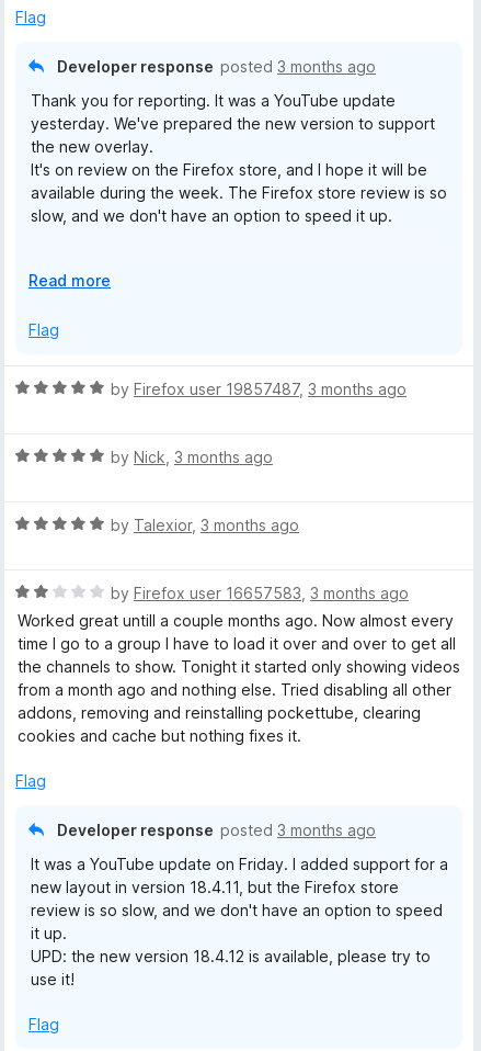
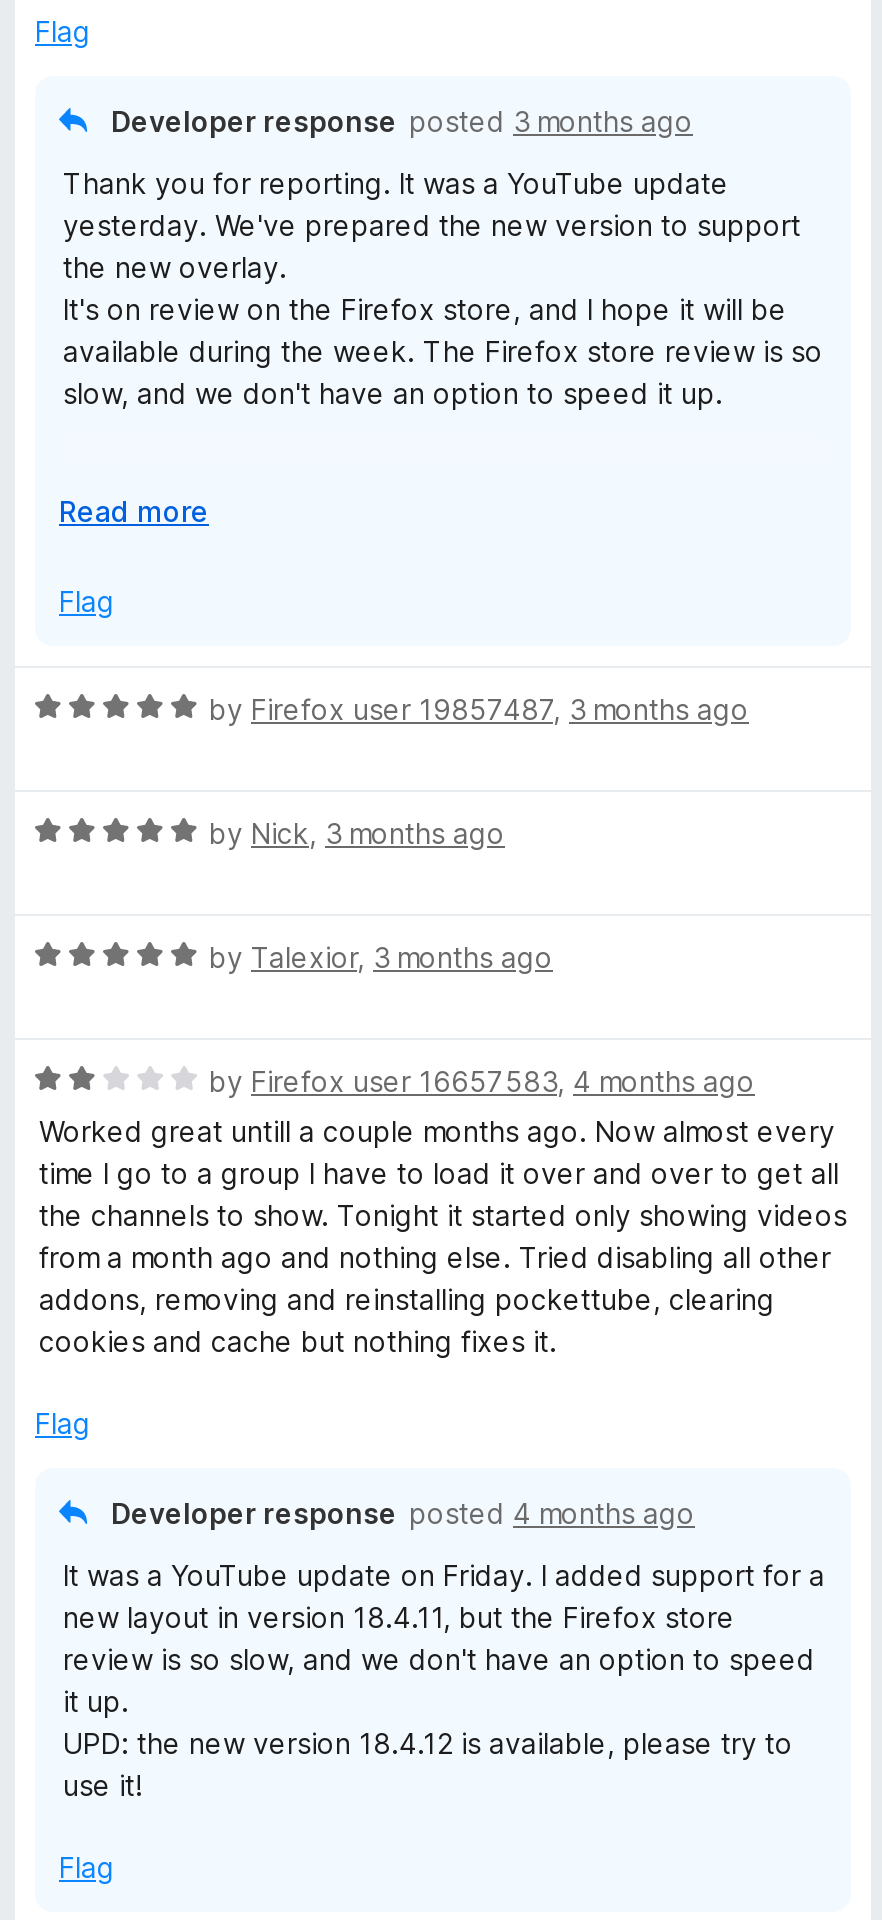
- by Firefox user 16657583, 3 months ago
+ by Firefox user 16657583, 4 months ago

- Developer response posted 3 months ago
+ Developer response posted 4 months ago
